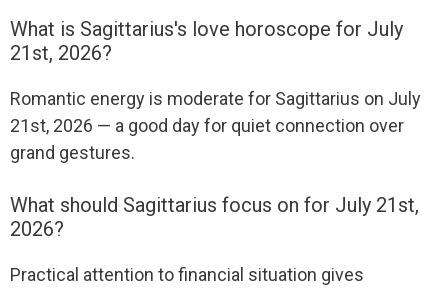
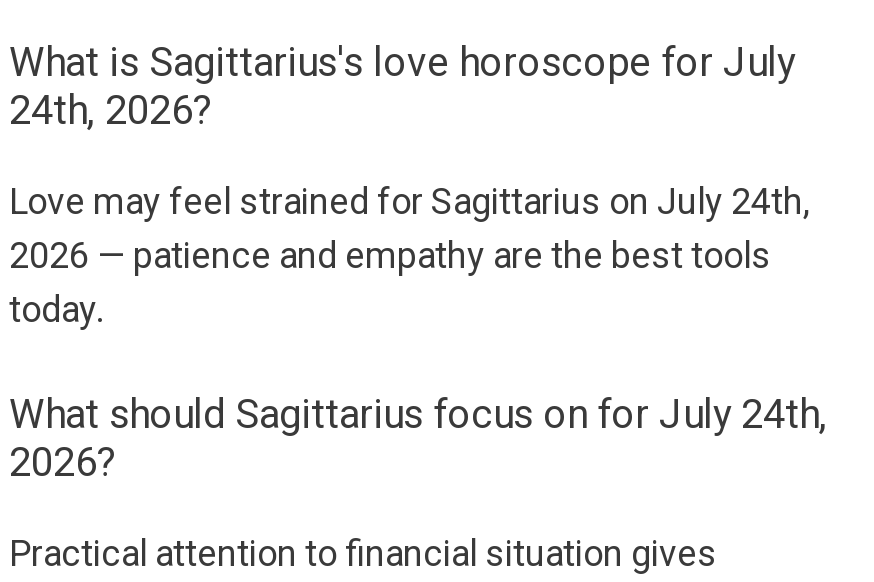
- 21st, 2026?
+ 24th, 2026?

- Romantic energy is moderate for Sagittarius on July
- 21st, 2026 — a good day for quiet connection over
- grand gestures.
+ Love may feel strained for Sagittarius on July 24th,
+ 2026 — patience and empathy are the best tools
+ today.

- What should Sagittarius focus on for July 21st,
+ What should Sagittarius focus on for July 24th,
